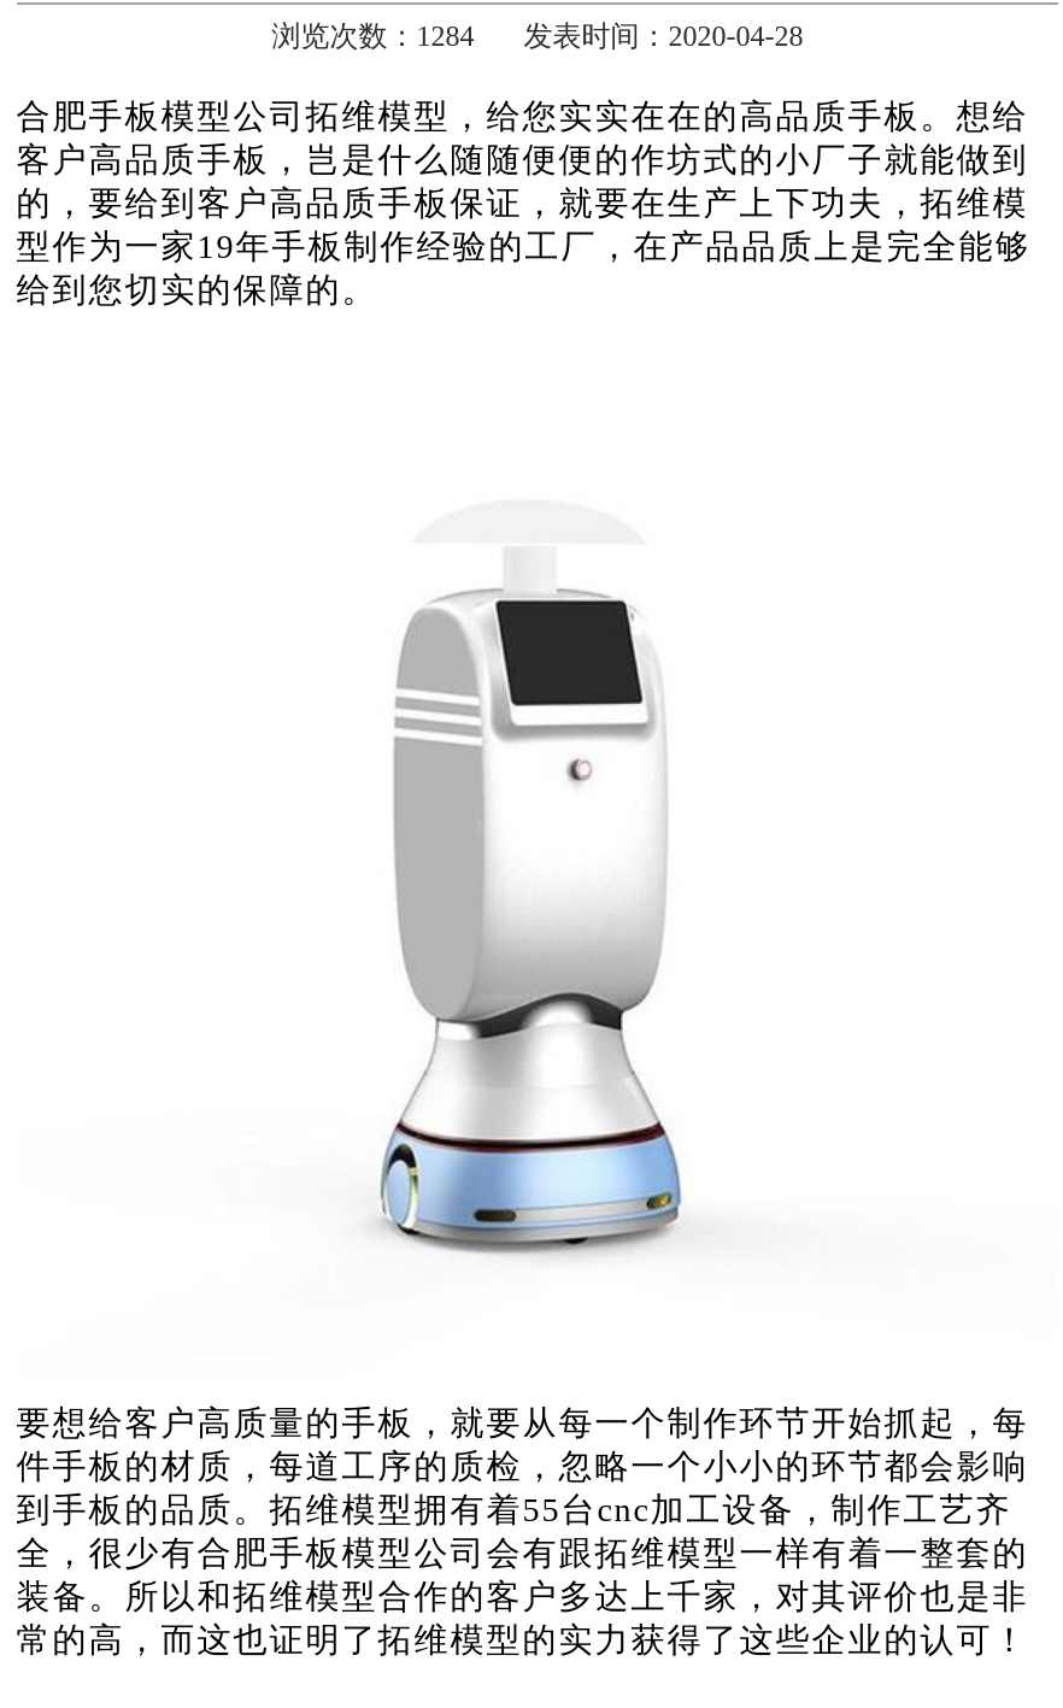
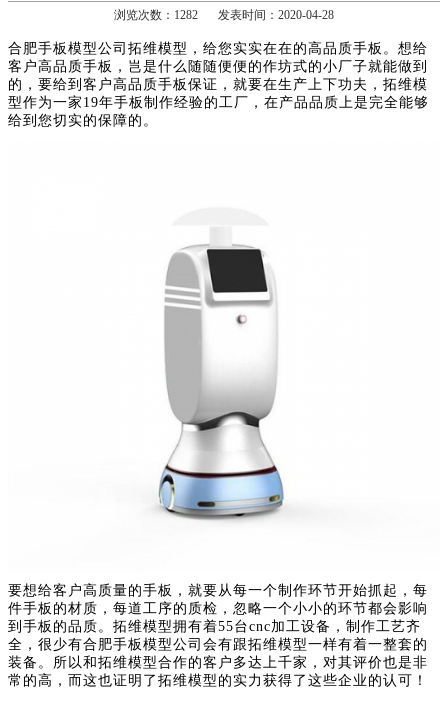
- 浏览次数：1284 发表时间：2020-04-28
+ 浏览次数：1282 发表时间：2020-04-28
